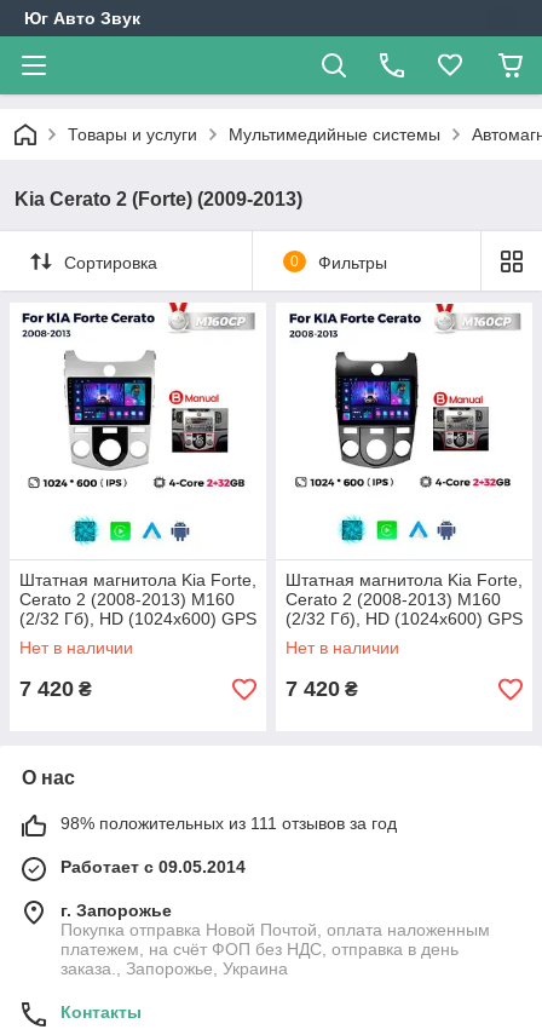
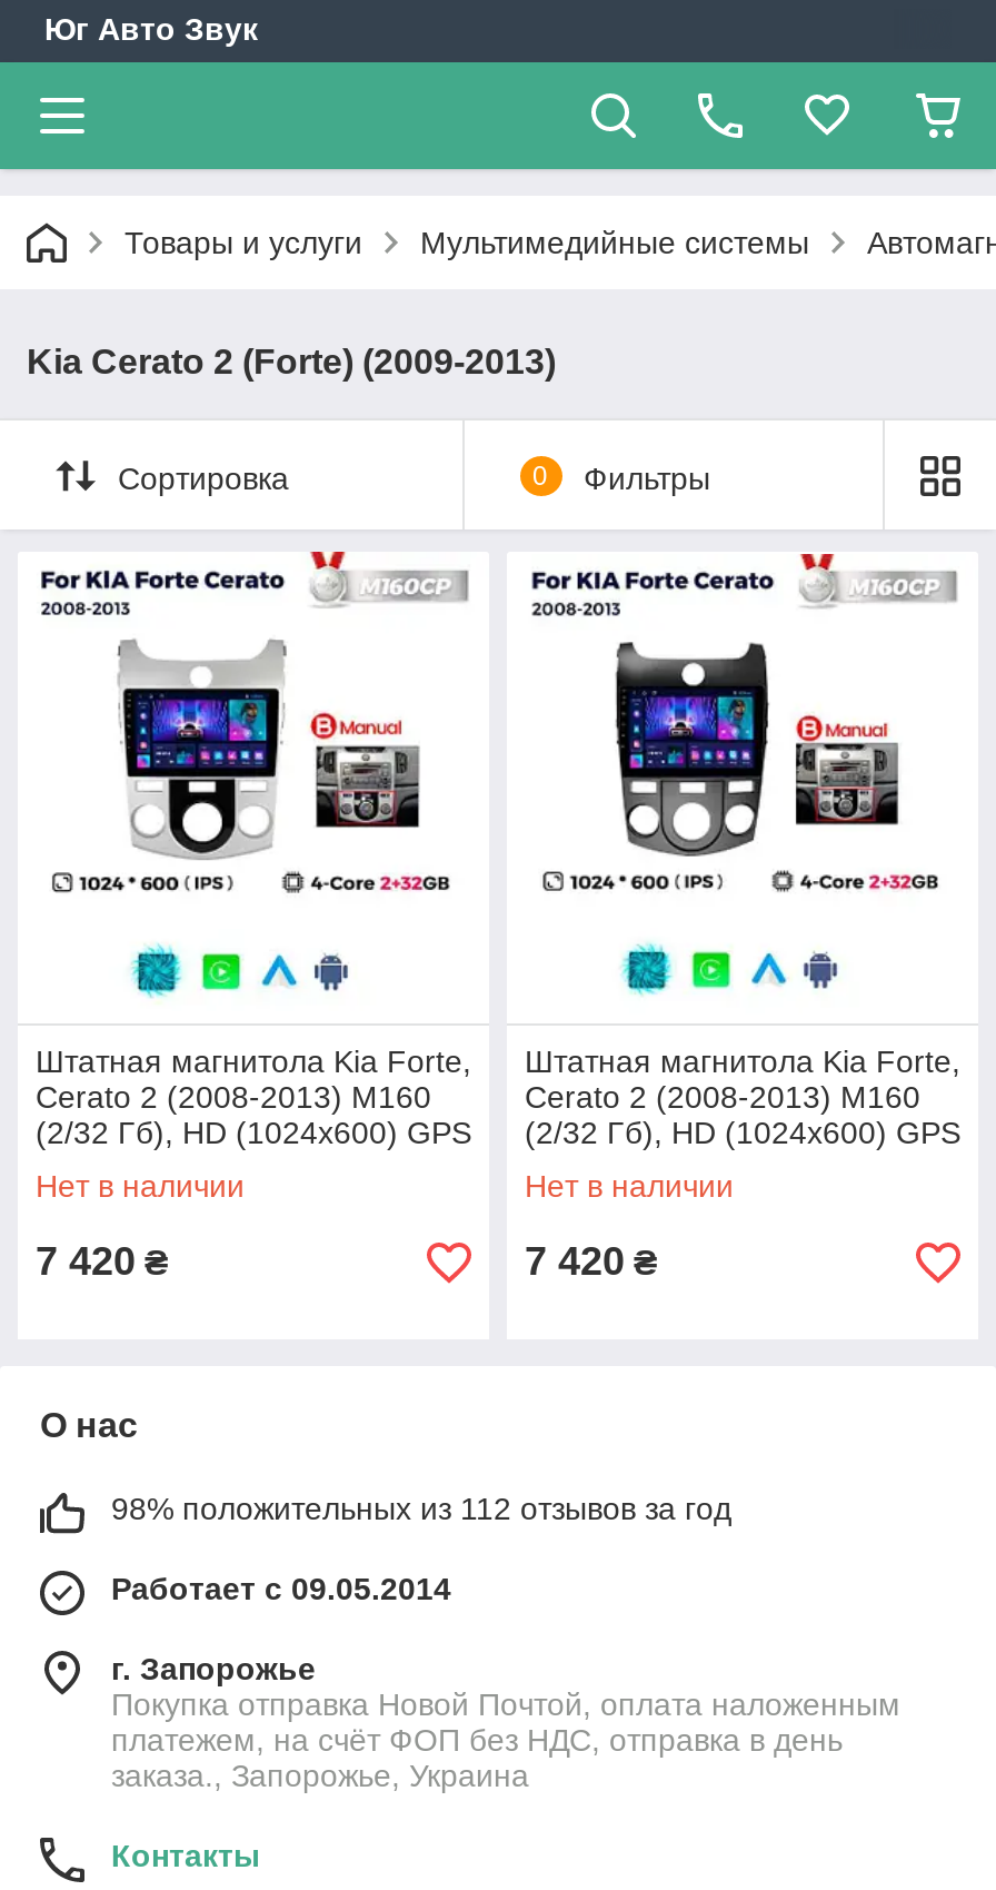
- 98% положительных из 111 отзывов за год
+ 98% положительных из 112 отзывов за год
